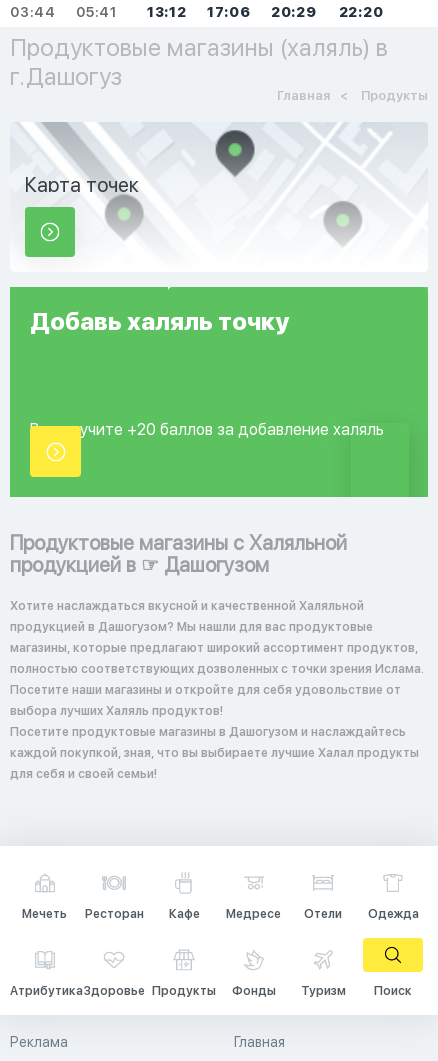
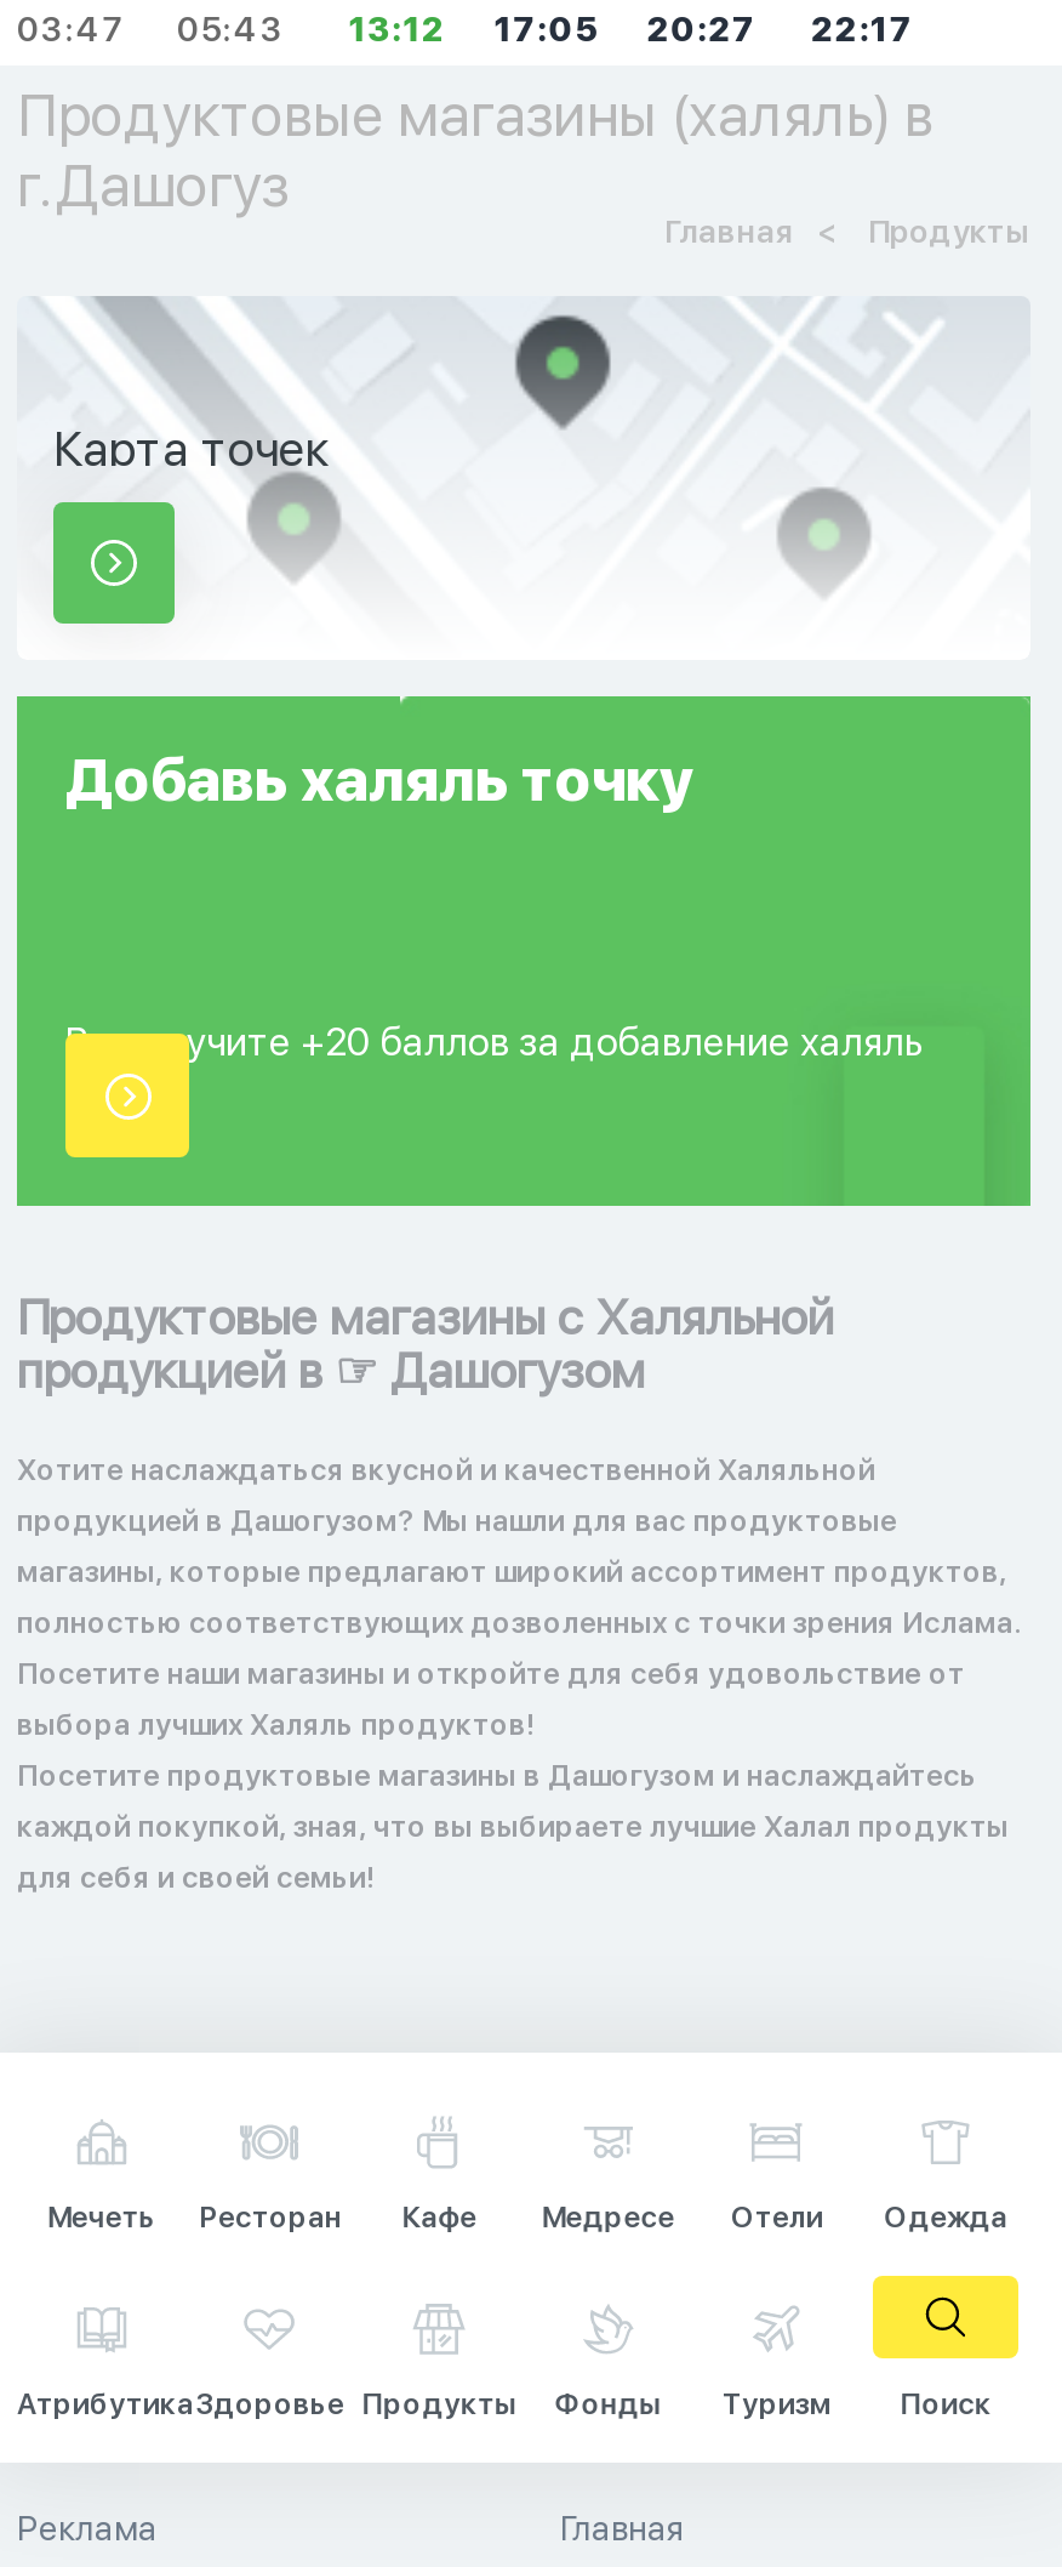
- 03:44
+ 03:47

- 05:41
+ 05:43

- 17:06
+ 17:05

- 20:29
+ 20:27

- 22:20
+ 22:17
